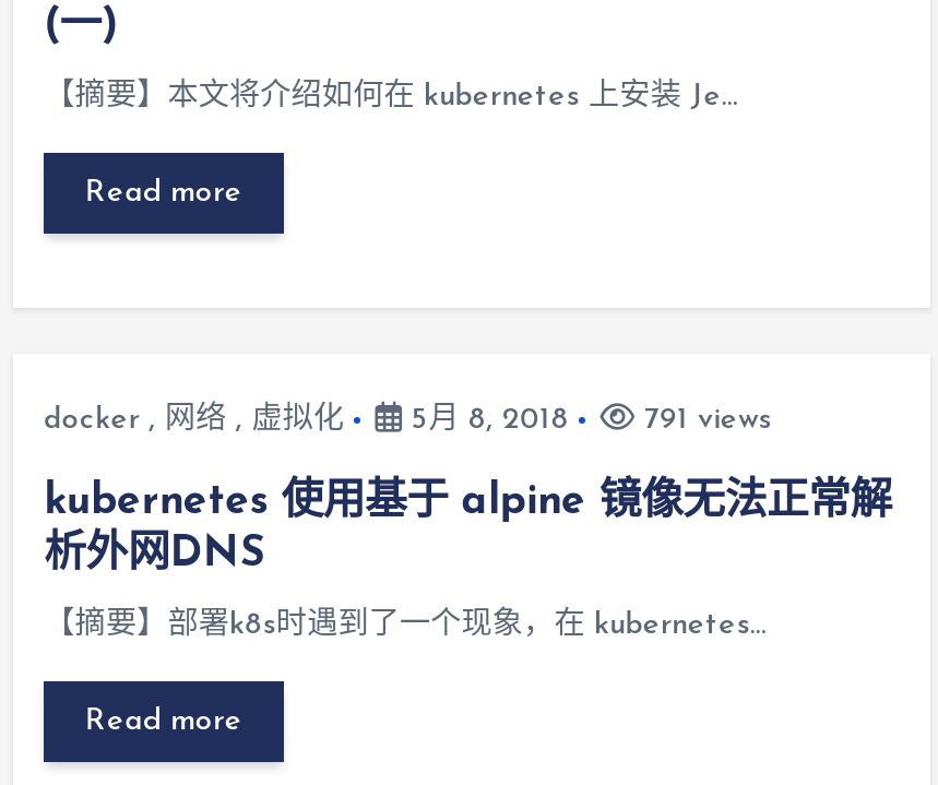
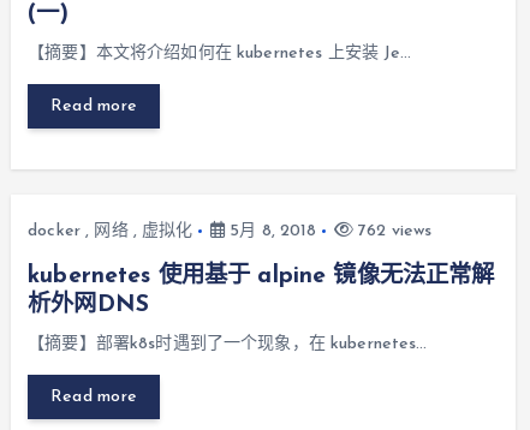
- 791 views
+ 762 views
